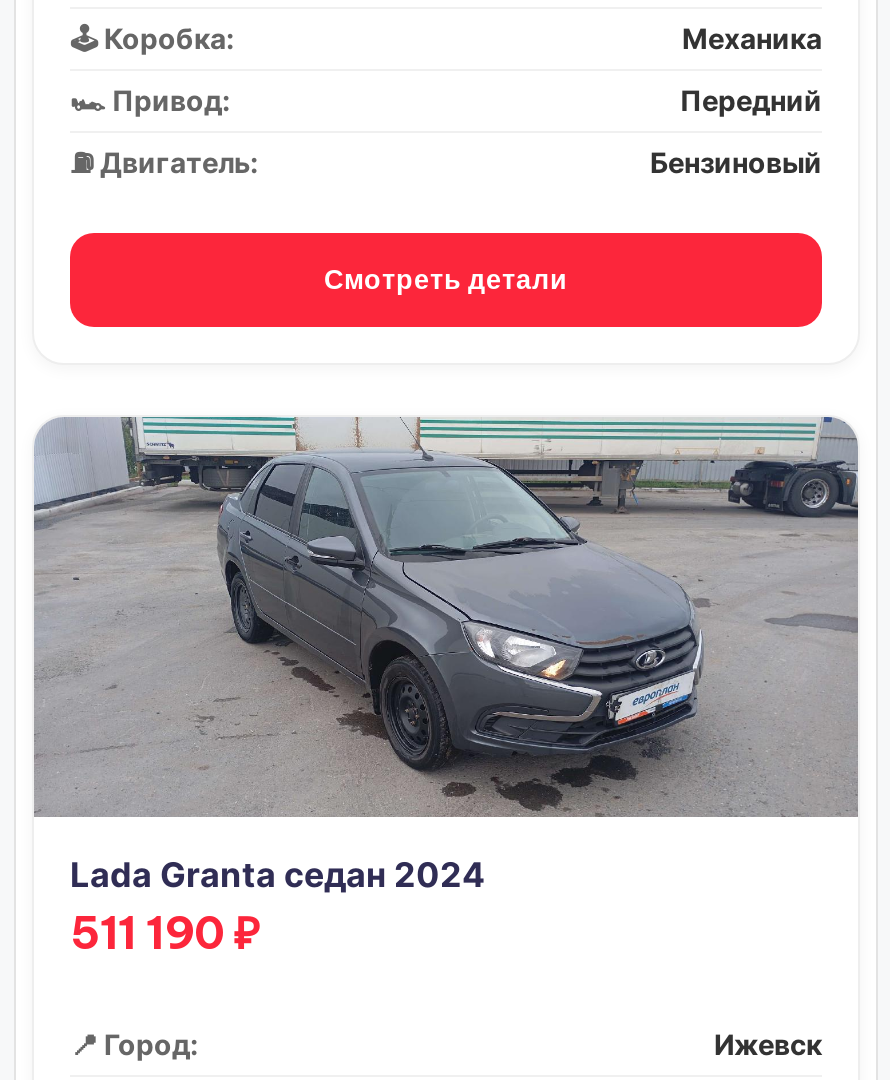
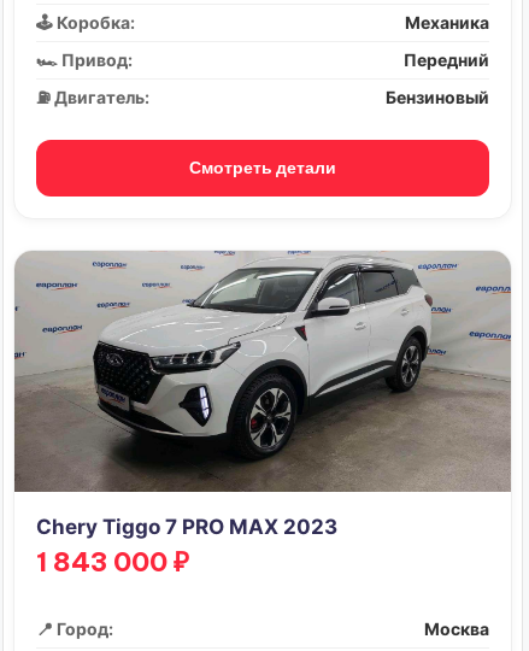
- [image]
- Lada Granta седан 2024
- 511 190 ₽
+ [image]
+ Chery Tiggo 7 PRO MAX 2023
+ 1 843 000 ₽

- Ижевск
+ Москва
